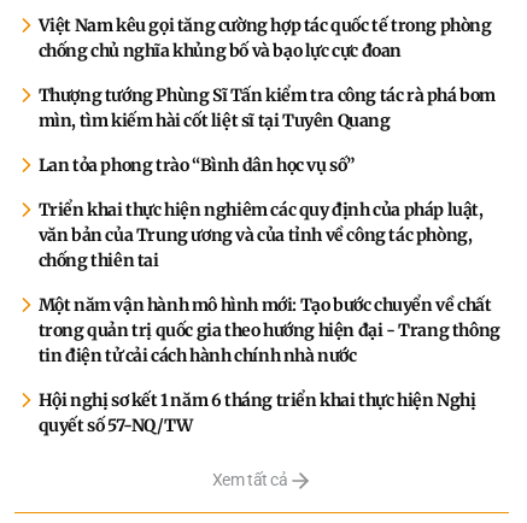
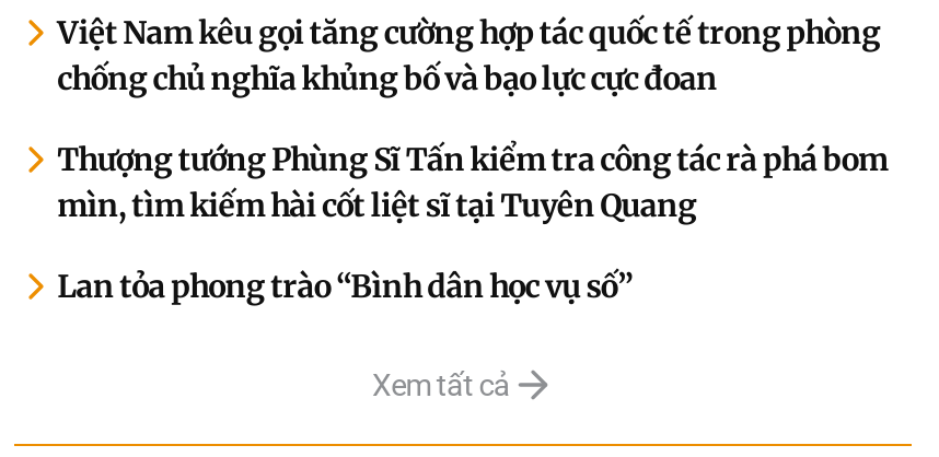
- Triển khai thực hiện nghiêm các quy định của pháp luật,
- văn bản của Trung ương và của tỉnh về công tác phòng,
- chống thiên tai
- Một năm vận hành mô hình mới: Tạo bước chuyển về chất
- trong quản trị quốc gia theo hướng hiện đại - Trang thông
- tin điện tử cải cách hành chính nhà nước
- Hội nghị sơ kết 1 năm 6 tháng triển khai thực hiện Nghị
- quyết số 57-NQ/TW
